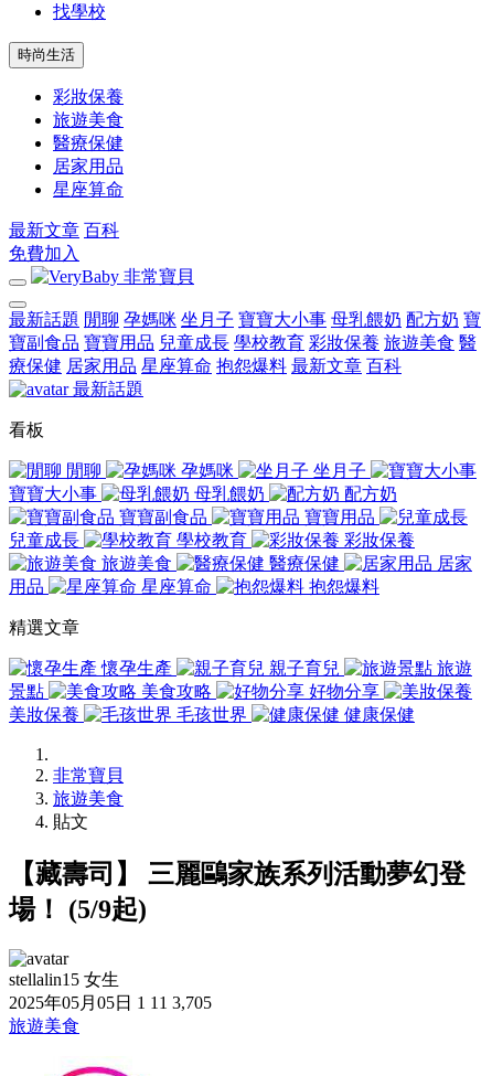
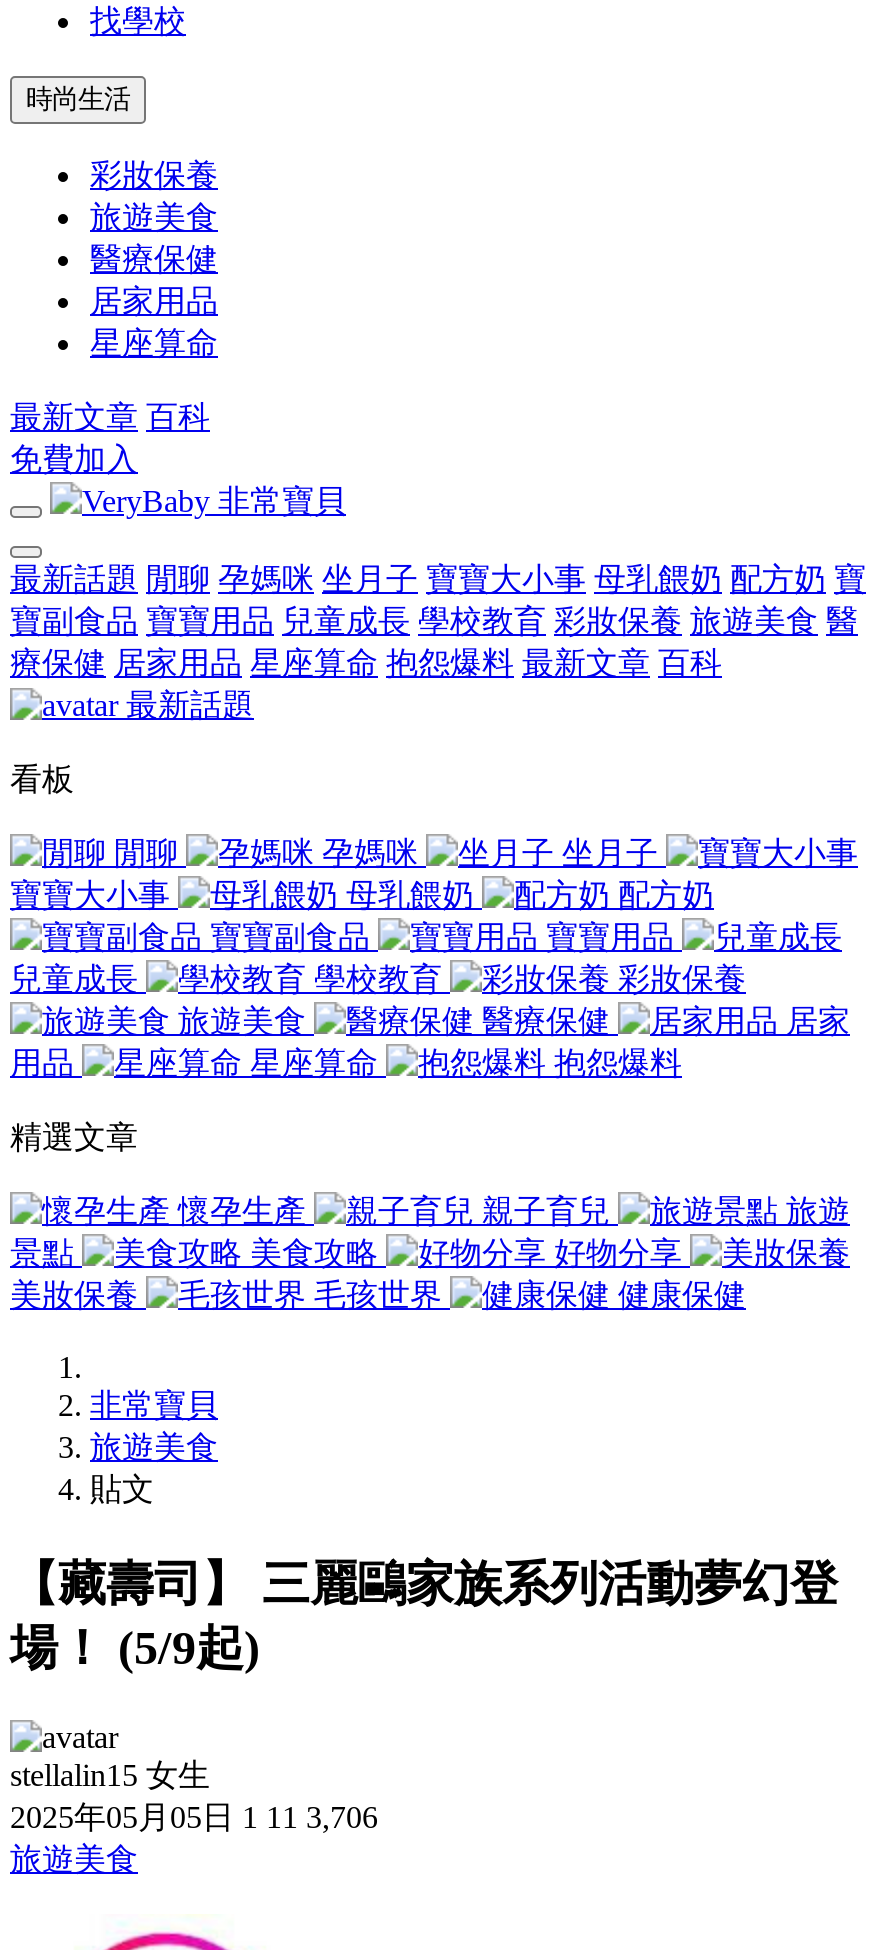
- 2025年05月05日1 11 3,705
+ 2025年05月05日1 11 3,706
